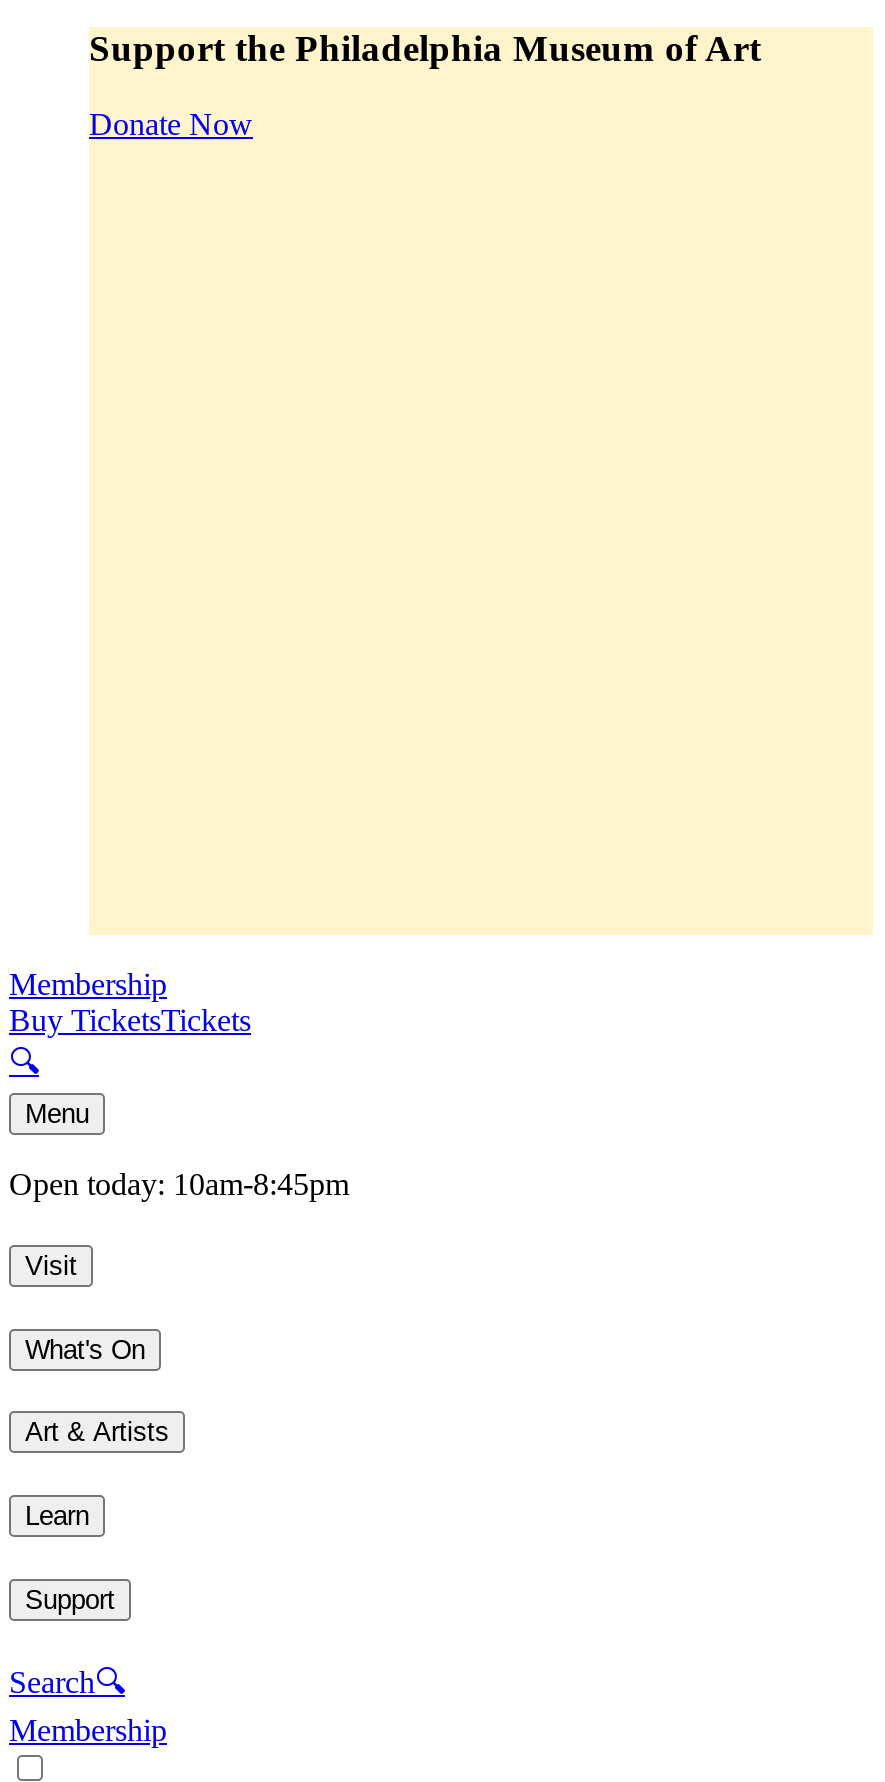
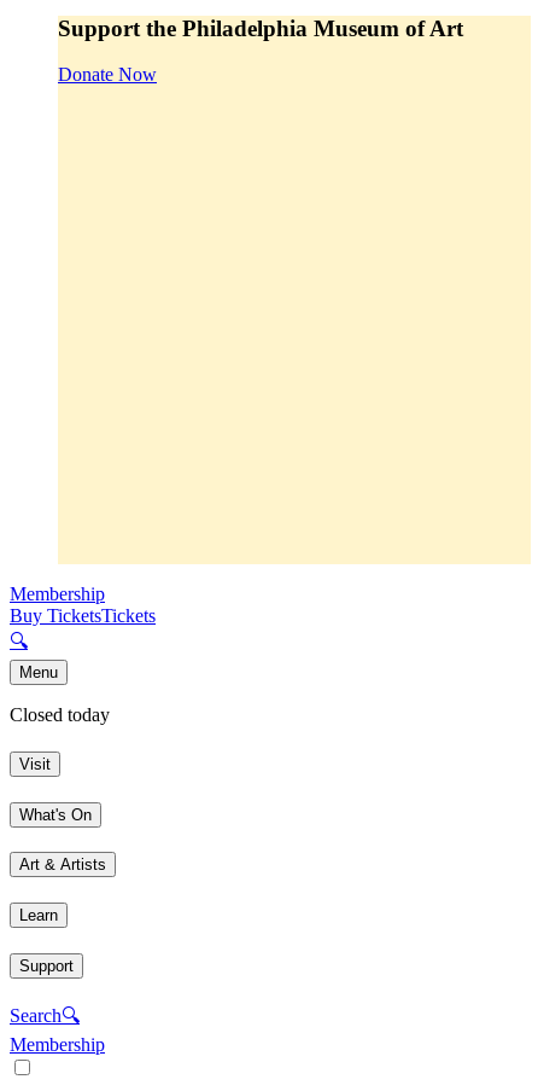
- Open today: 10am-8:45pm
+ Closed today
